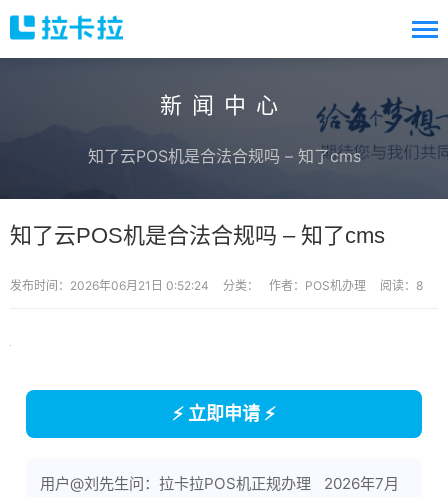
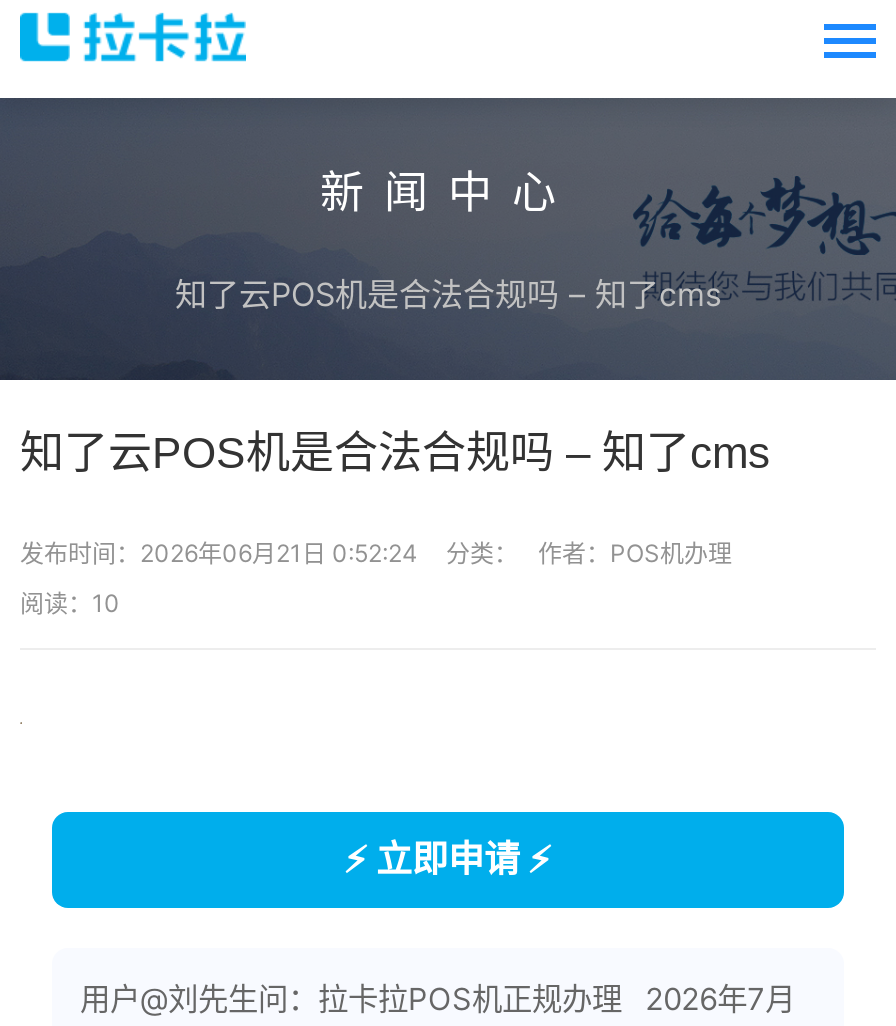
- 阅读：8
+ 阅读：10
